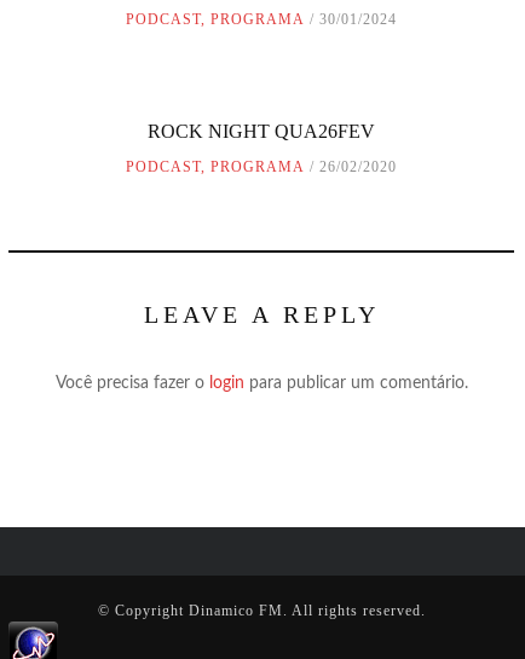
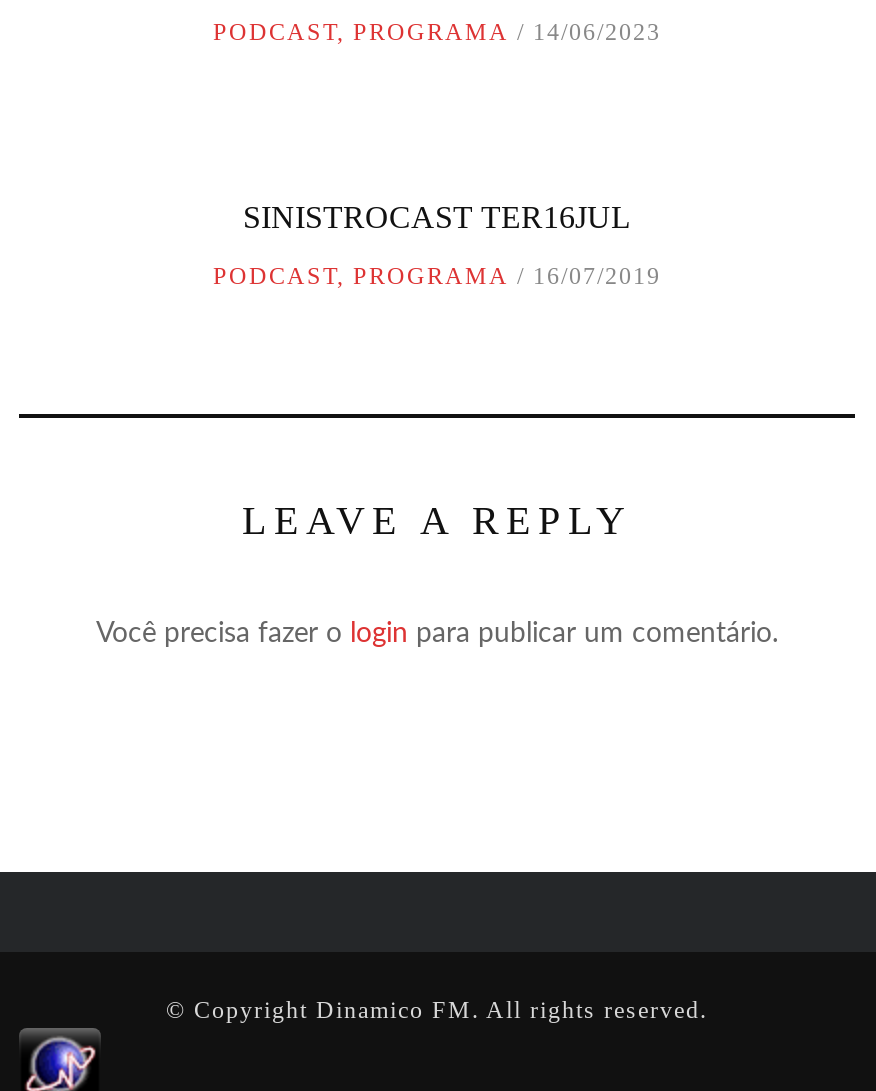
- PODCAST, PROGRAMA 30/01/2024
+ PODCAST, PROGRAMA 14/06/2023

- ROCK NIGHT QUA26FEV
+ SINISTROCAST TER16JUL

- PODCAST, PROGRAMA 26/02/2020
+ PODCAST, PROGRAMA 16/07/2019
